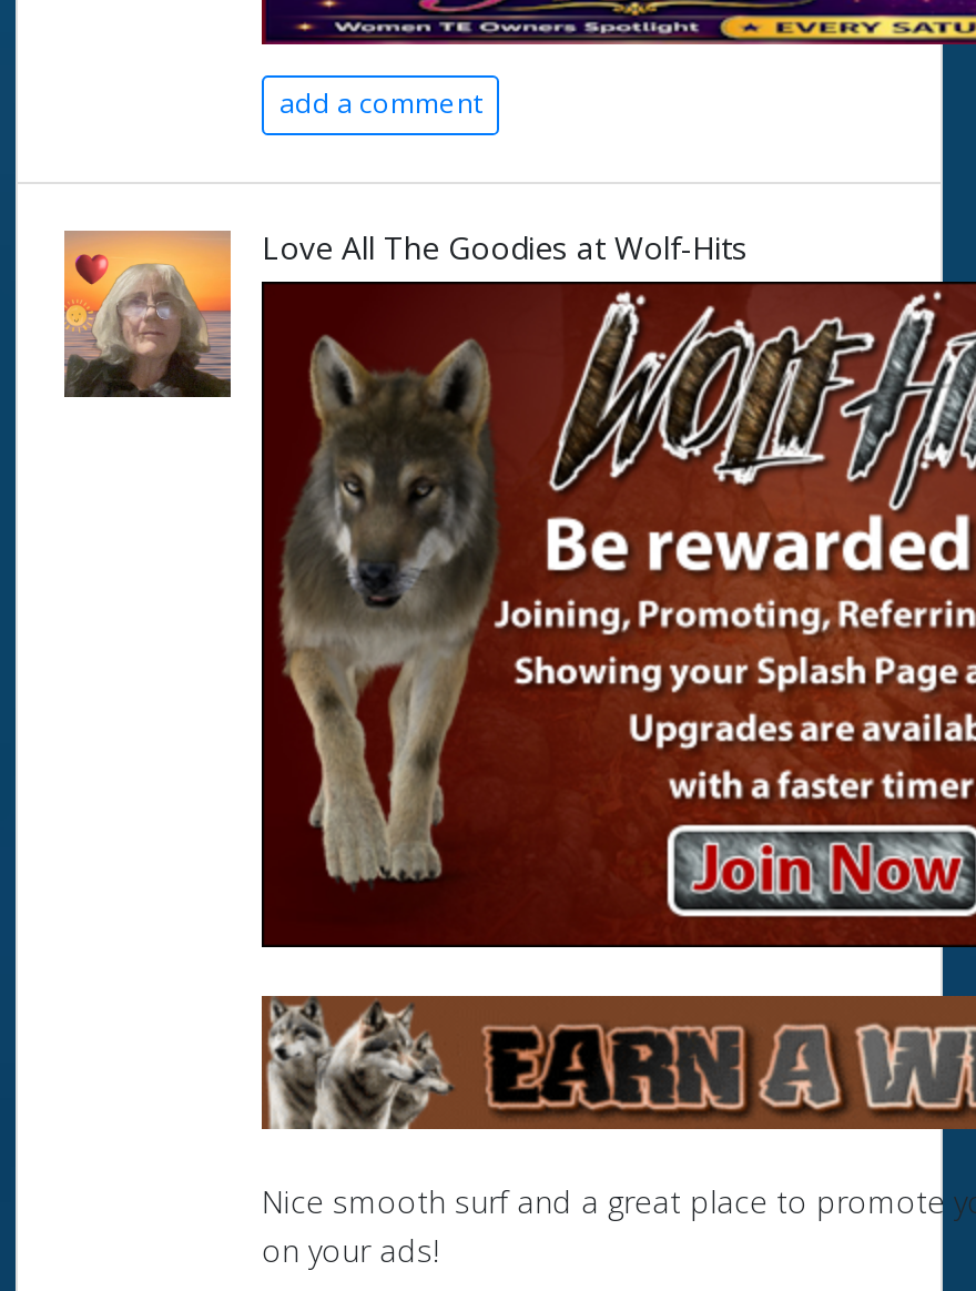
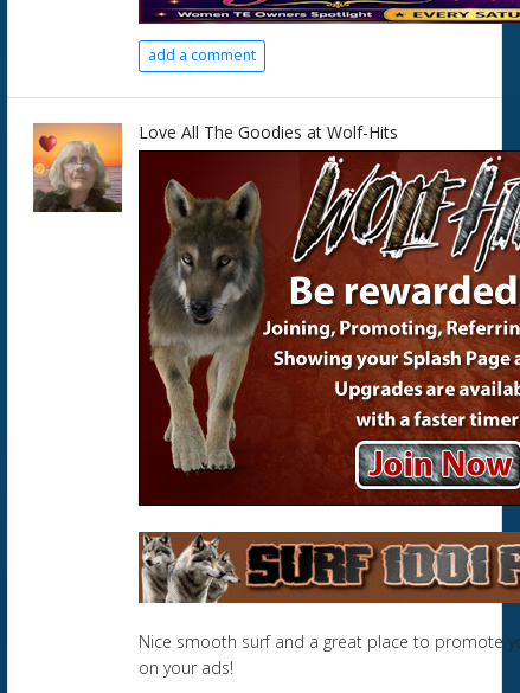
- [image]
+ [image]
